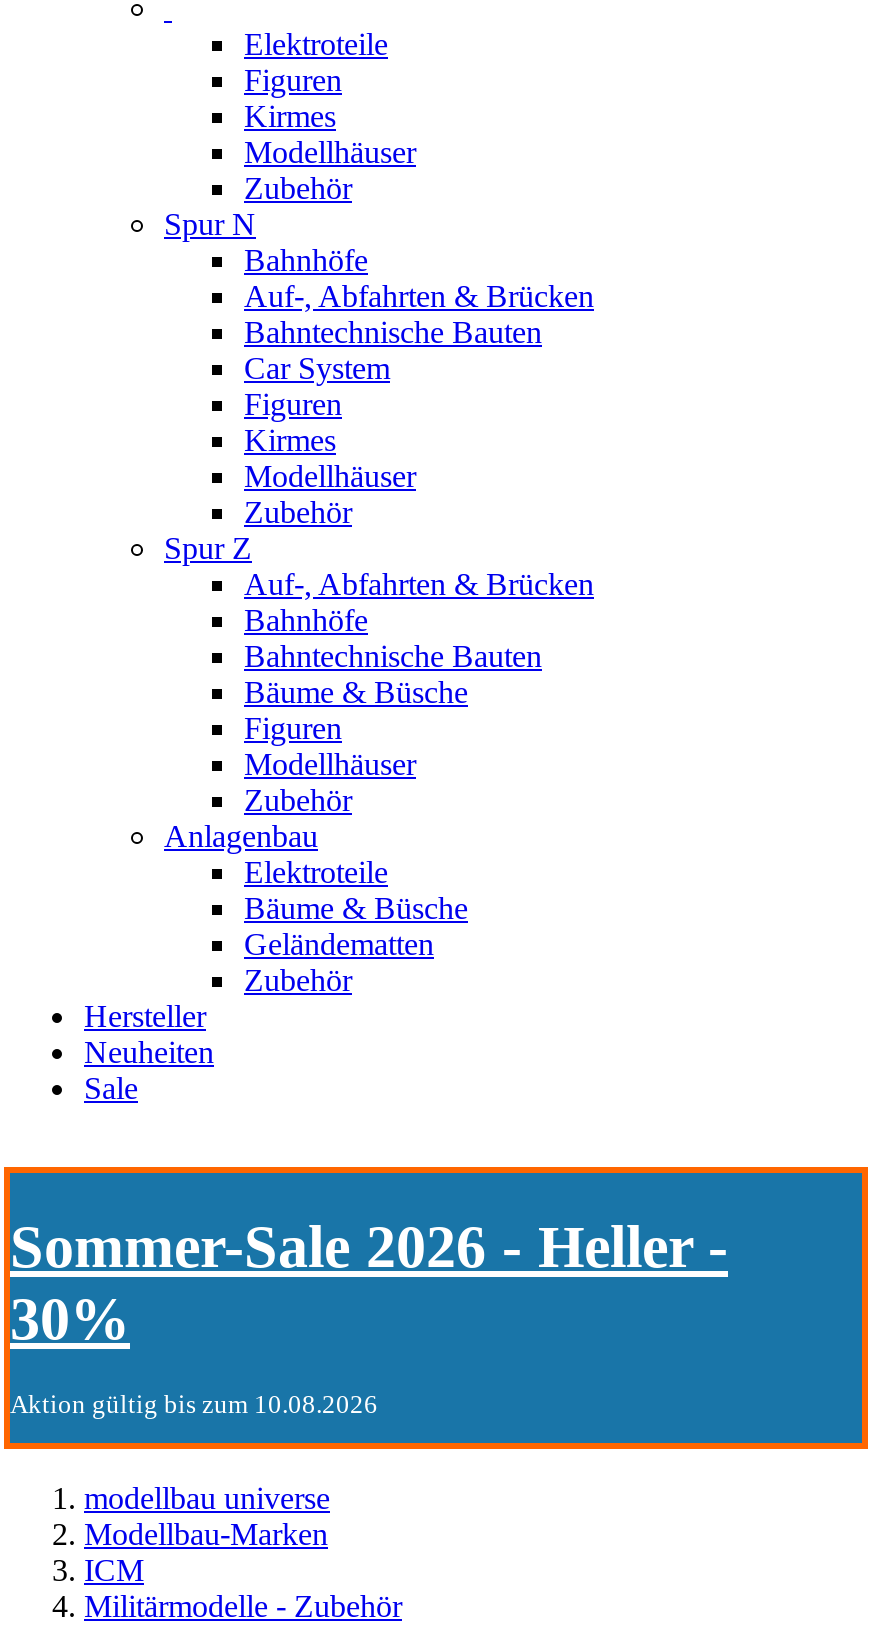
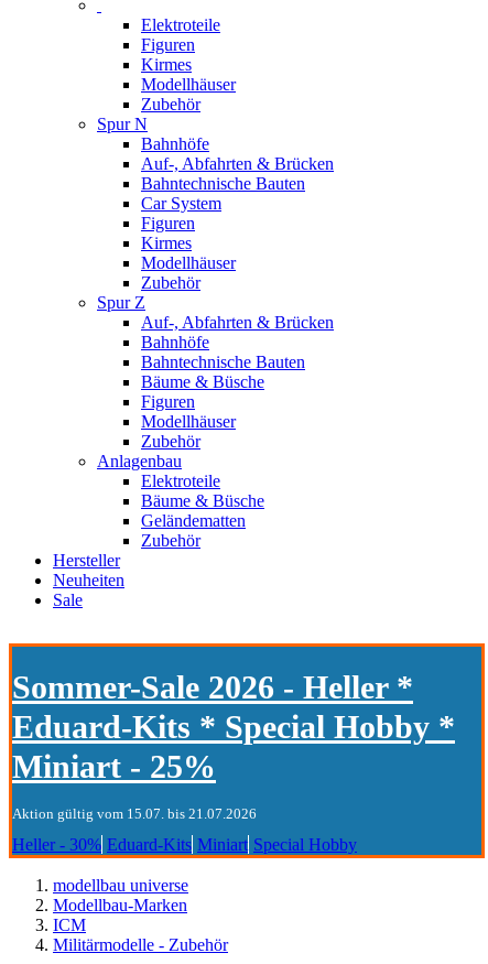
- Sommer-Sale 2026 - Heller -
- 30%
- Aktion gültig bis zum 10.08.2026
+ Sommer-Sale 2026 - Heller *
+ Eduard-Kits * Special Hobby *
+ Miniart - 25%
+ Aktion gültig vom 15.07. bis 21.07.2026
+ Heller - 30% Eduard-Kits Miniart Special Hobby
